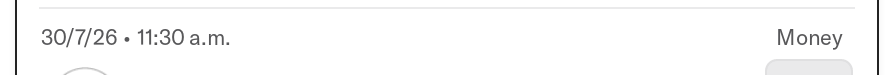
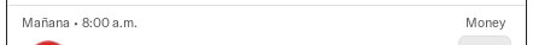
- 30/7/26 • 11:30 a.m.
+ Mañana • 8:00 a.m.
